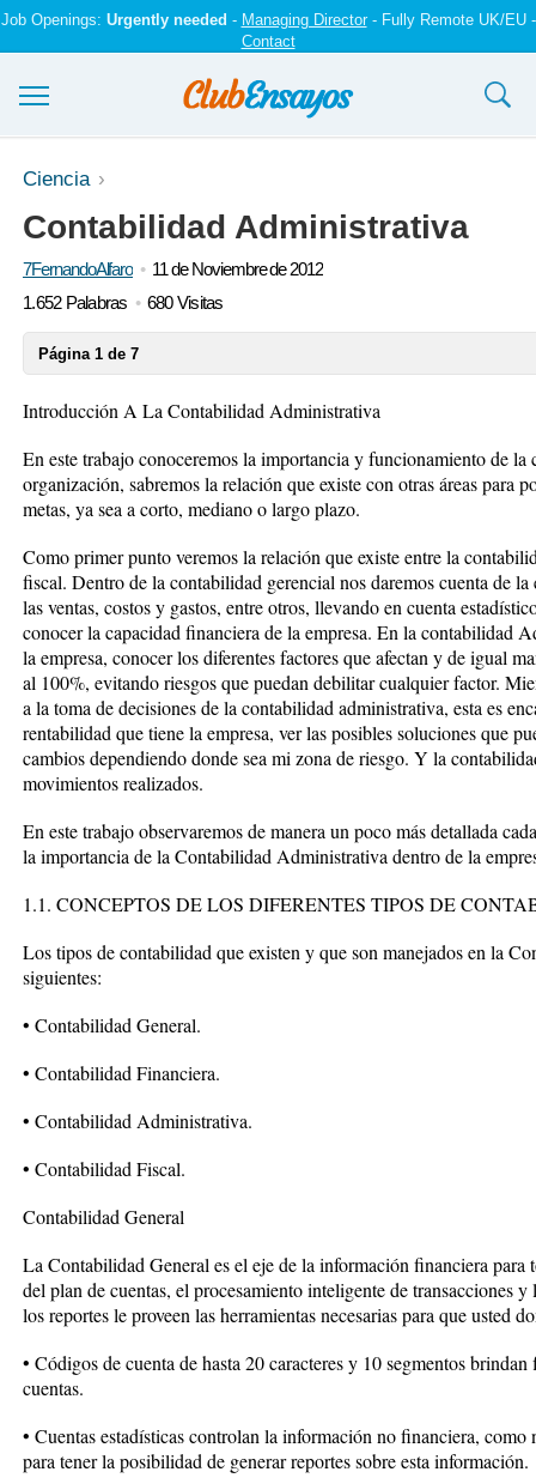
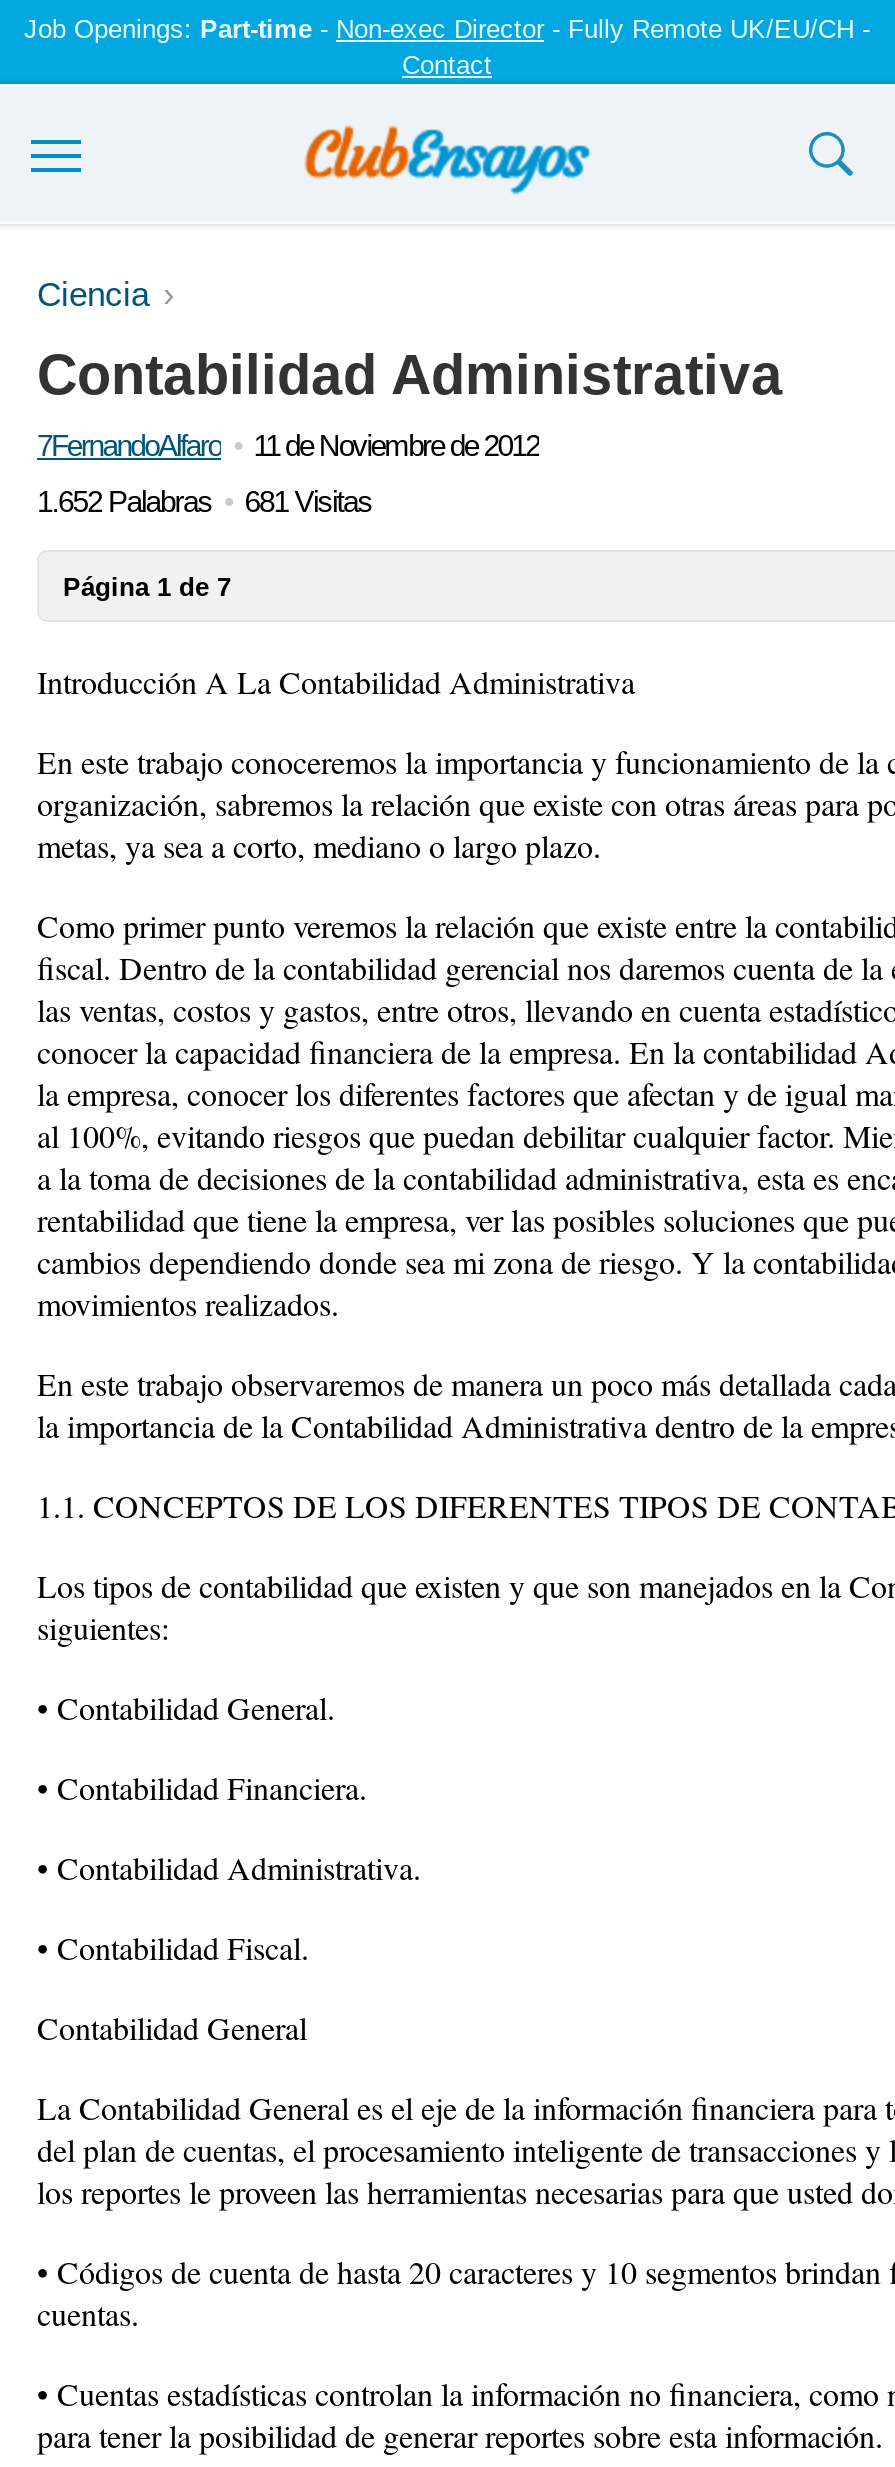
- Job Openings: Urgently needed - Managing Director - Fully Remote UK/EU -
+ Job Openings: Part-time - Non-exec Director - Fully Remote UK/EU/CH -

- 1.652 Palabras 680 Visitas
+ 1.652 Palabras 681 Visitas
